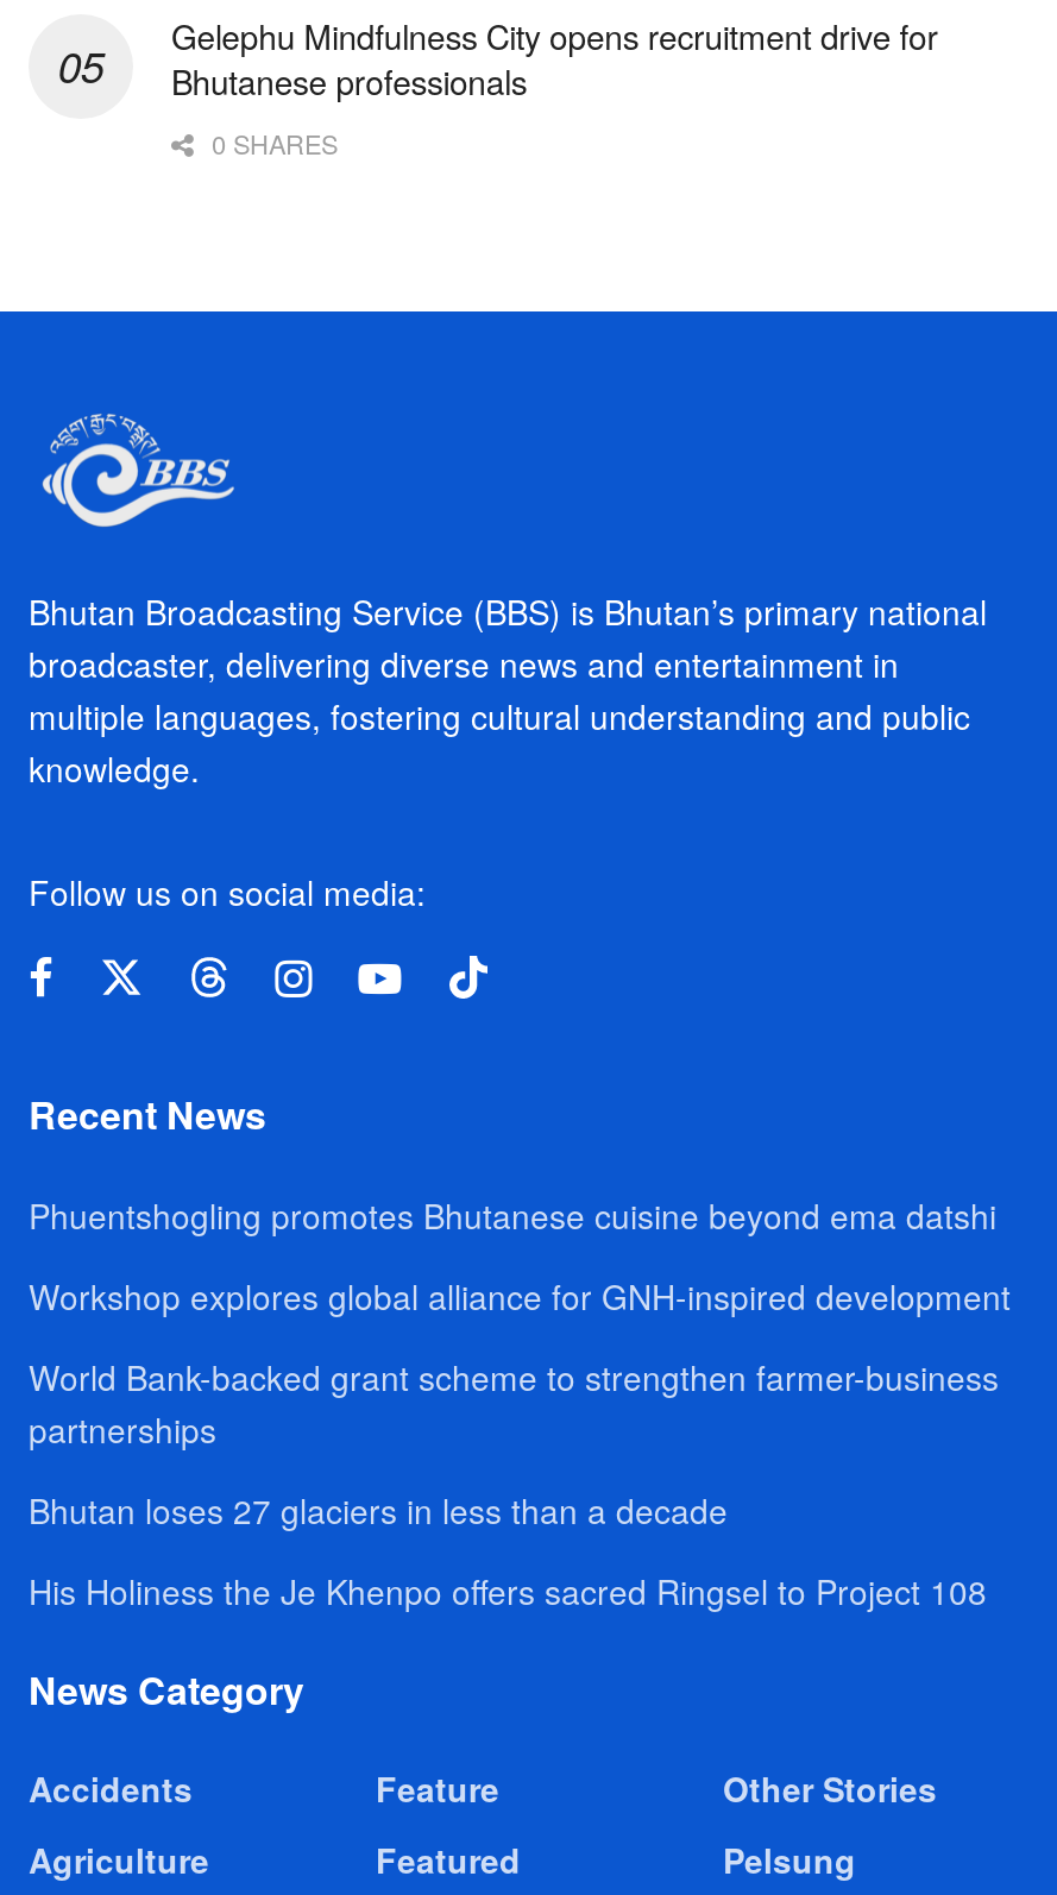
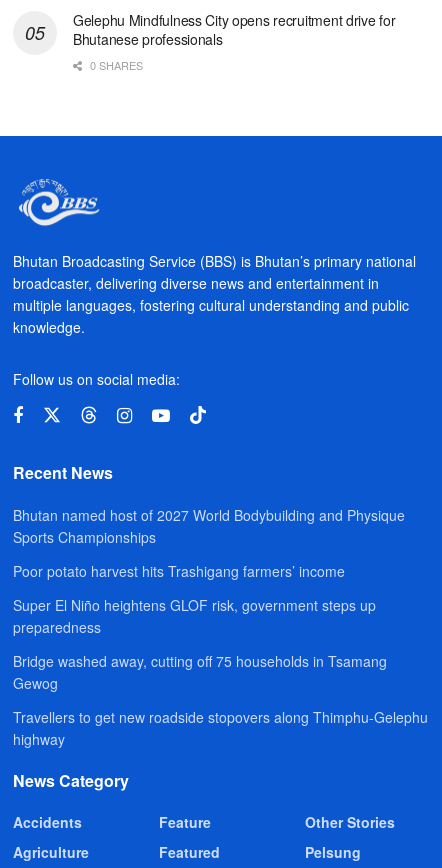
- Phuentshogling promotes Bhutanese cuisine beyond ema datshi
+ Bhutan named host of 2027 World Bodybuilding and Physique
+ Sports Championships

- Workshop explores global alliance for GNH-inspired development
+ Poor potato harvest hits Trashigang farmers’ income

- World Bank-backed grant scheme to strengthen farmer-business
- partnerships
+ Super El Niño heightens GLOF risk, government steps up
+ preparedness

- Bhutan loses 27 glaciers in less than a decade
+ Bridge washed away, cutting off 75 households in Tsamang
+ Gewog

- His Holiness the Je Khenpo offers sacred Ringsel to Project 108
+ Travellers to get new roadside stopovers along Thimphu-Gelephu
+ highway
